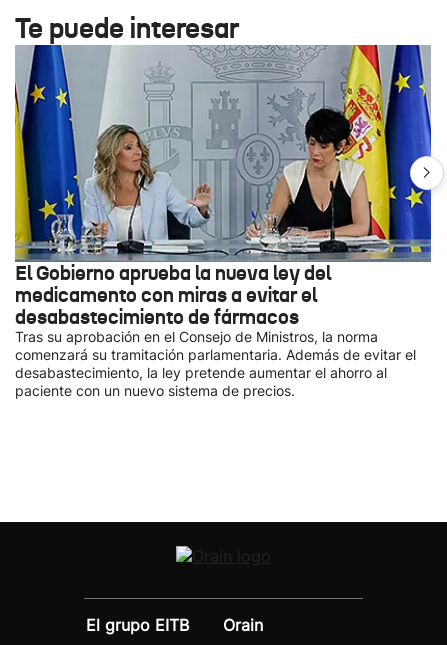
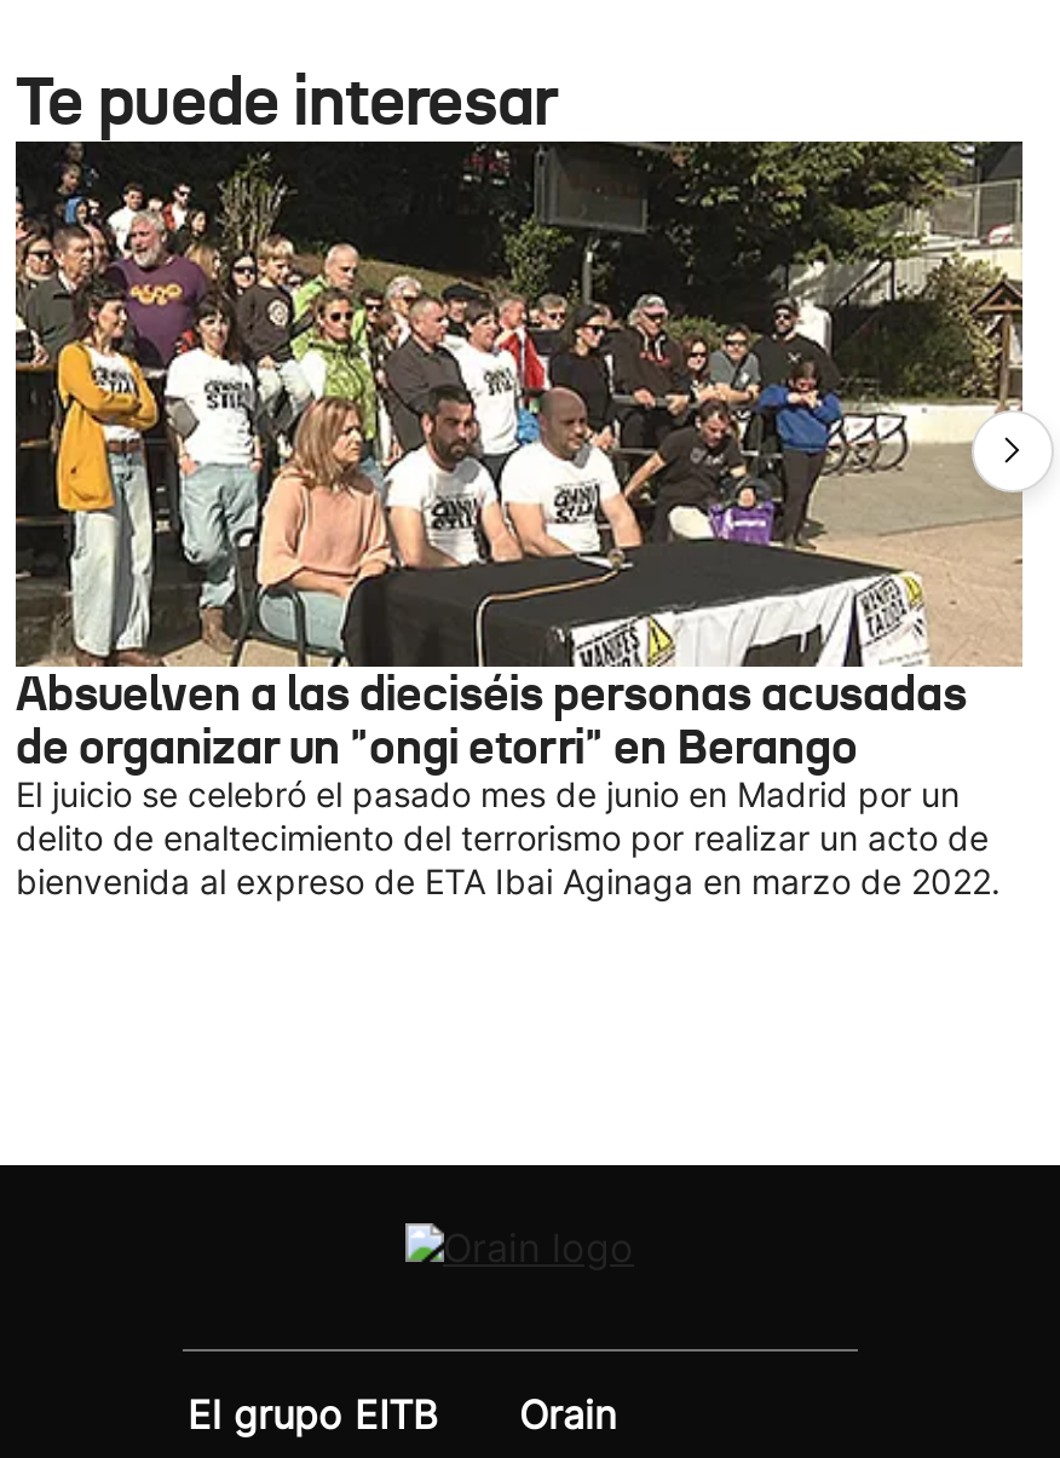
- [image]
- El Gobierno aprueba la nueva ley del
- medicamento con miras a evitar el
- desabastecimiento de fármacos
- Tras su aprobación en el Consejo de Ministros, la norma
- comenzará su tramitación parlamentaria. Además de evitar el
- desabastecimiento, la ley pretende aumentar el ahorro al
- paciente con un nuevo sistema de precios.
+ [image]
+ Absuelven a las dieciséis personas acusadas
+ de organizar un "ongi etorri" en Berango
+ El juicio se celebró el pasado mes de junio en Madrid por un
+ delito de enaltecimiento del terrorismo por realizar un acto de
+ bienvenida al expreso de ETA Ibai Aginaga en marzo de 2022.
